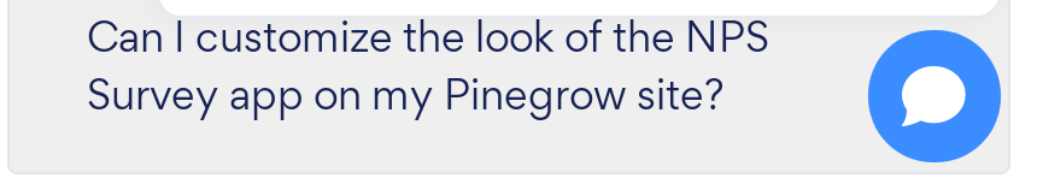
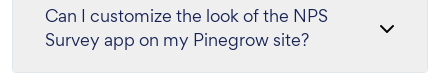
- [image]
